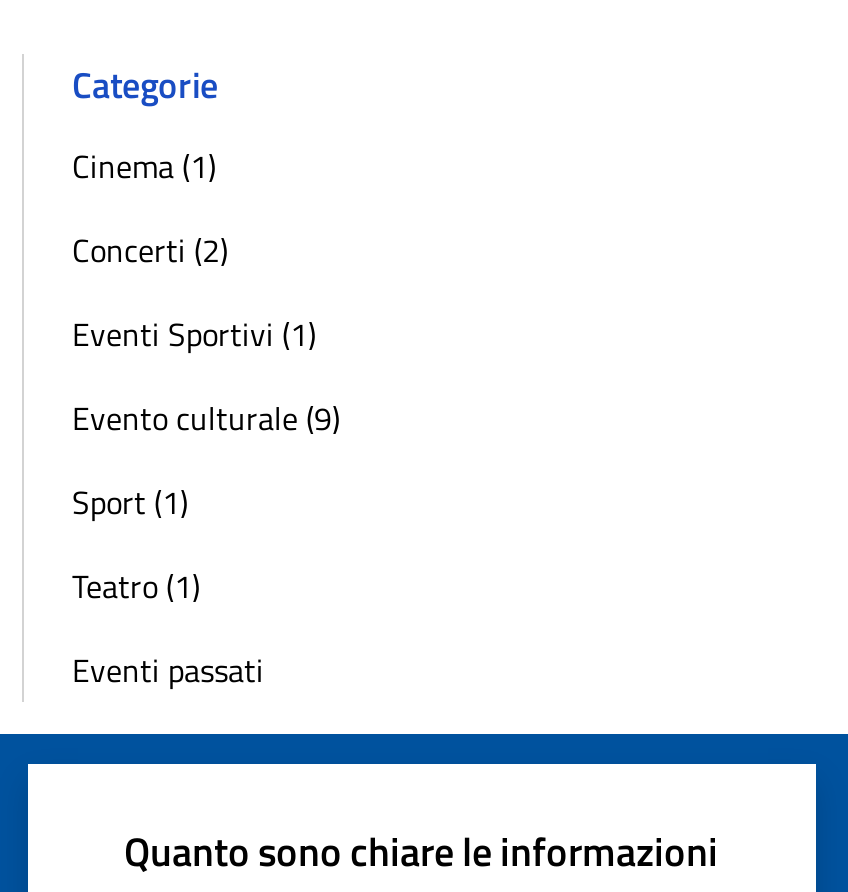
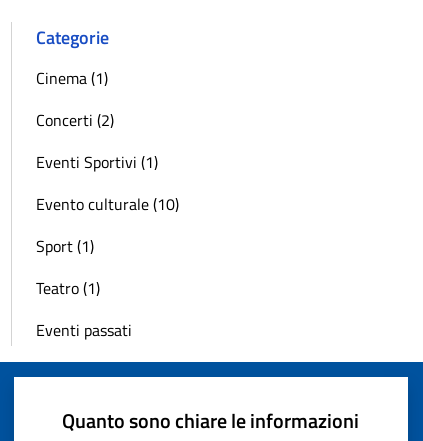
- Evento culturale (9)
+ Evento culturale (10)
